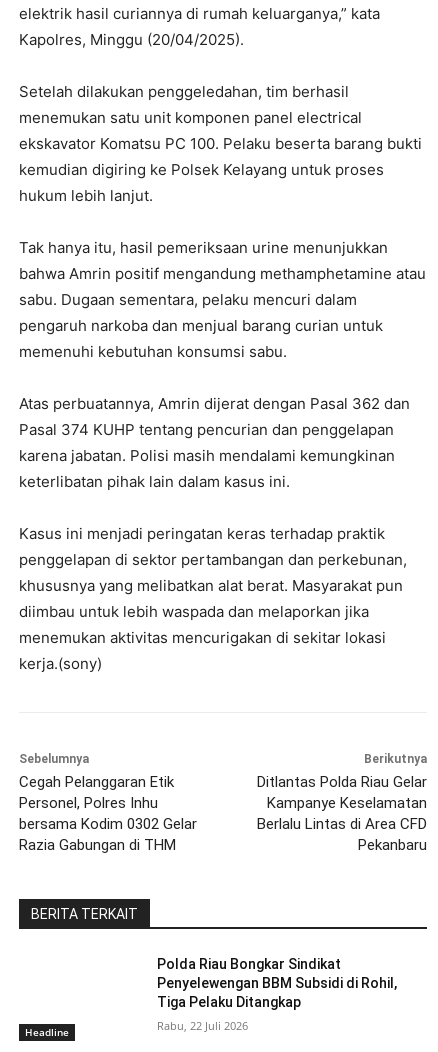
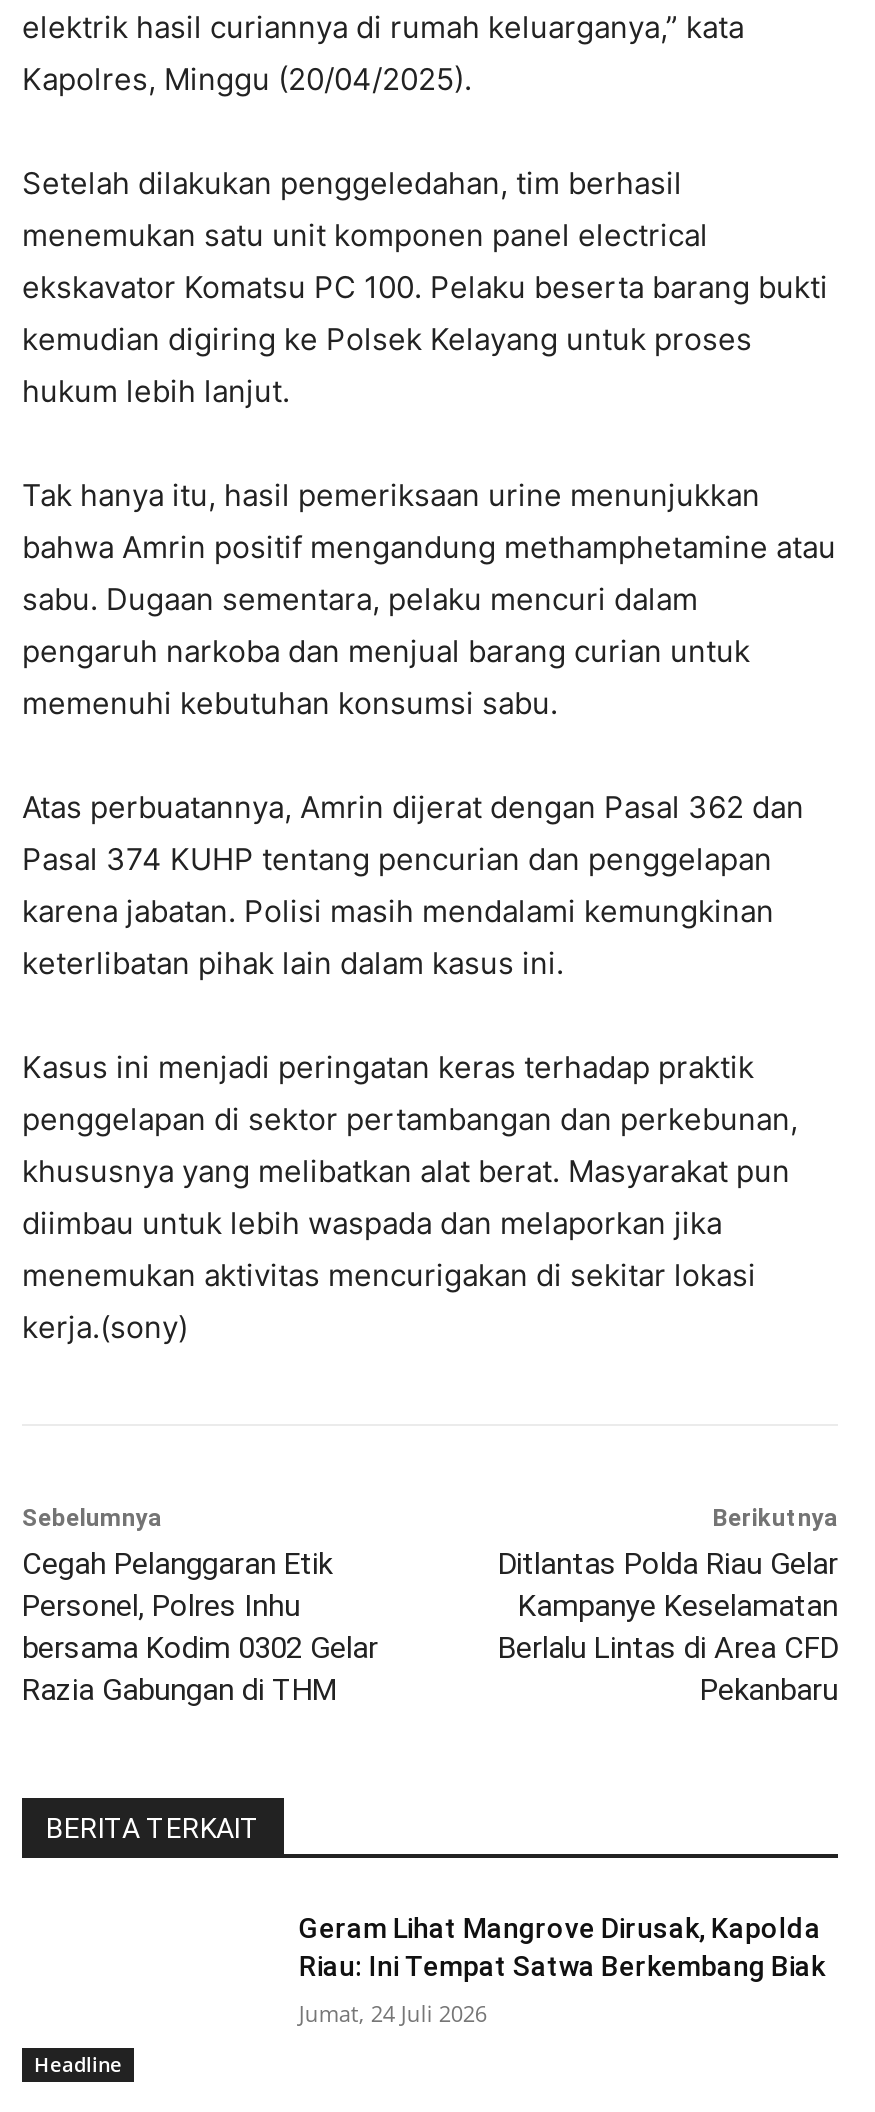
- Polda Riau Bongkar Sindikat
- Penyelewengan BBM Subsidi di Rohil,
- Tiga Pelaku Ditangkap
+ Geram Lihat Mangrove Dirusak, Kapolda
+ Riau: Ini Tempat Satwa Berkembang Biak

- Rabu, 22 Juli 2026
+ Jumat, 24 Juli 2026
